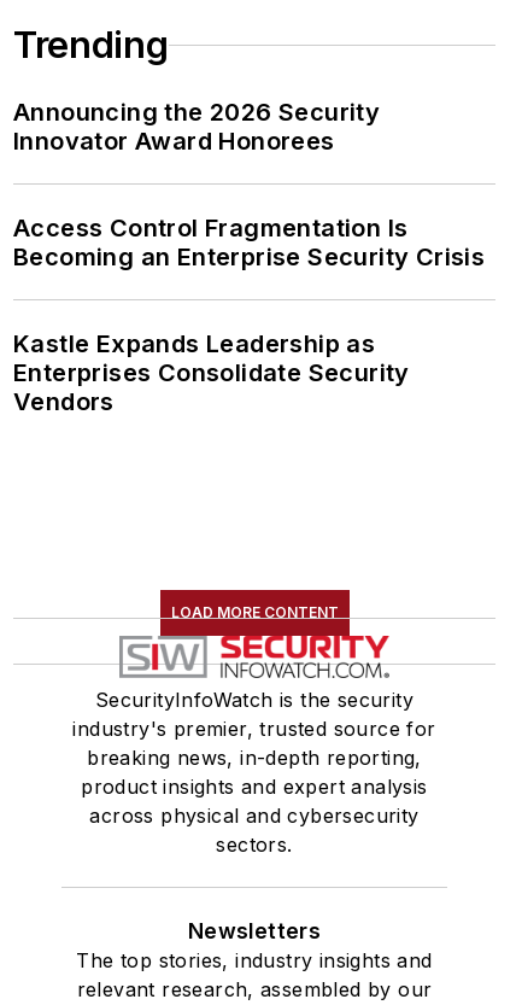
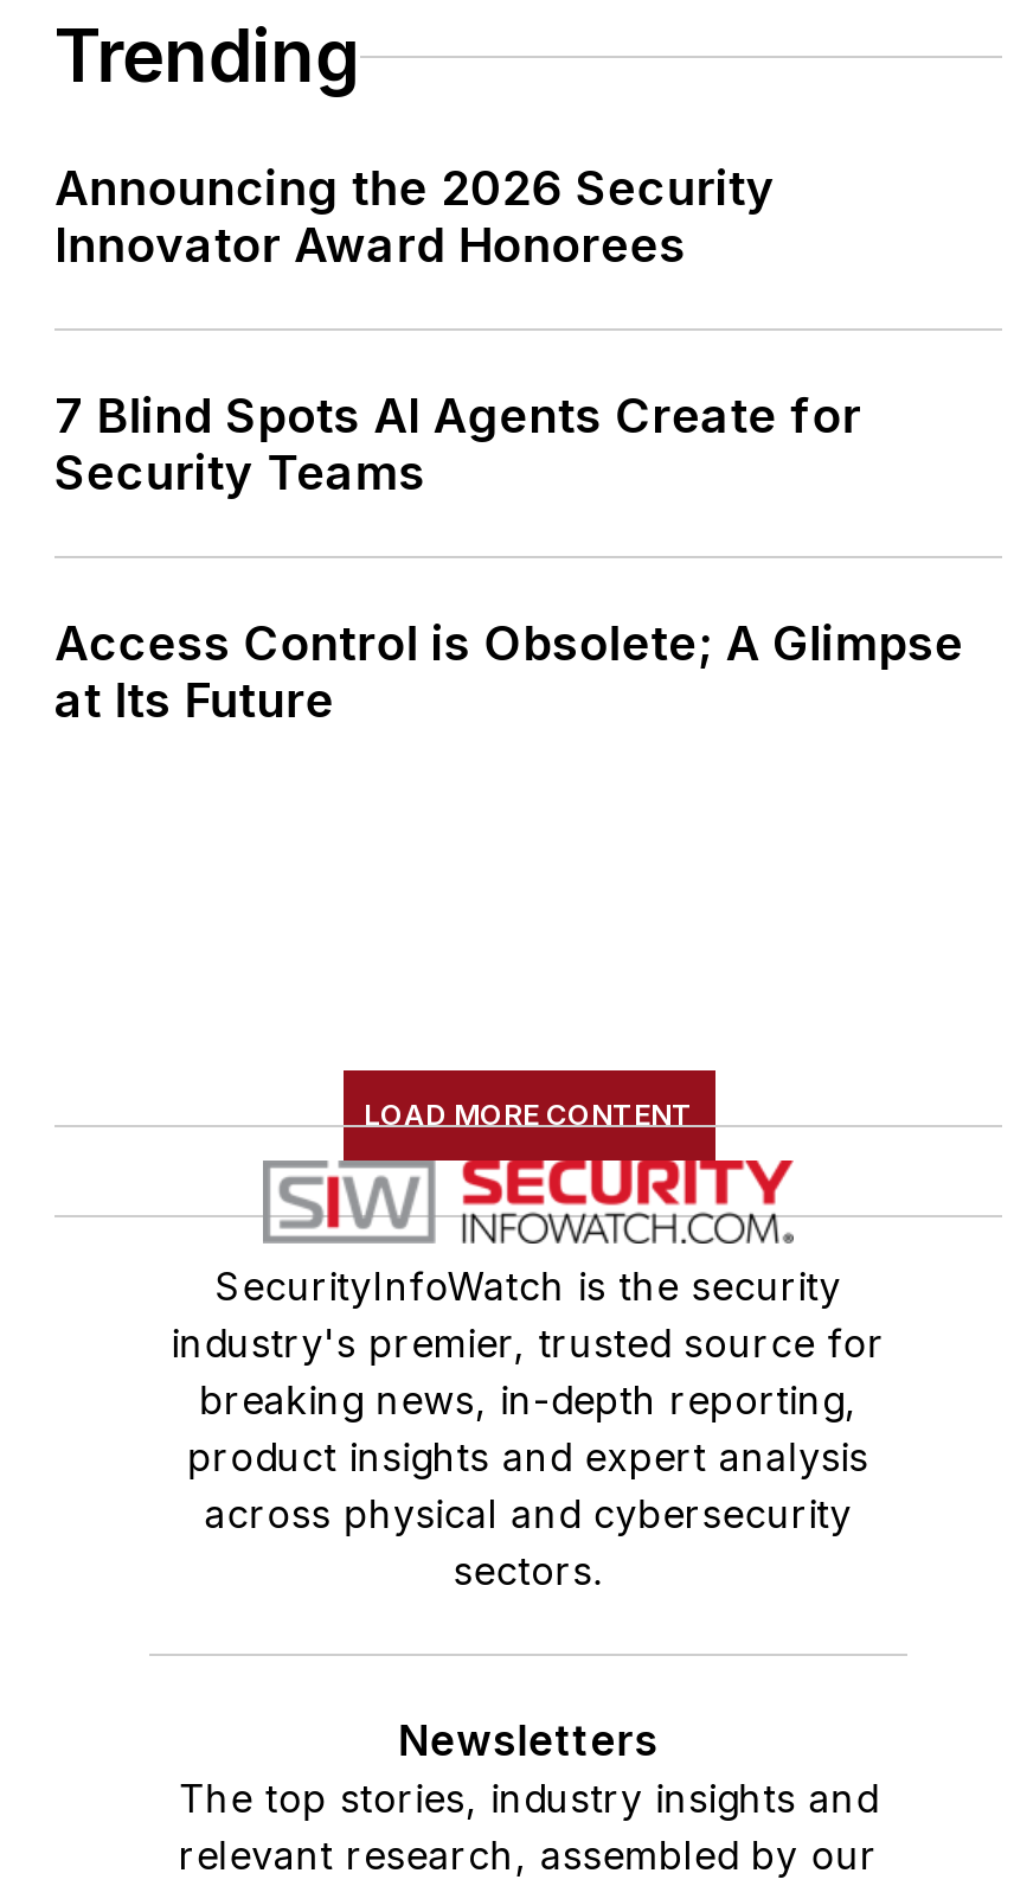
- Access Control Fragmentation Is
- Becoming an Enterprise Security Crisis
+ 7 Blind Spots AI Agents Create for
+ Security Teams

- Kastle Expands Leadership as
- Enterprises Consolidate Security
- Vendors
+ Access Control is Obsolete; A Glimpse
+ at Its Future
